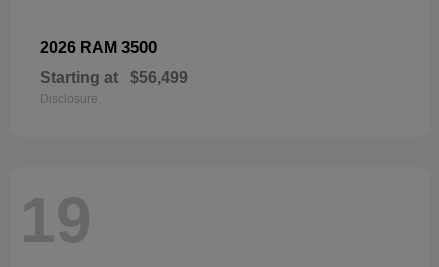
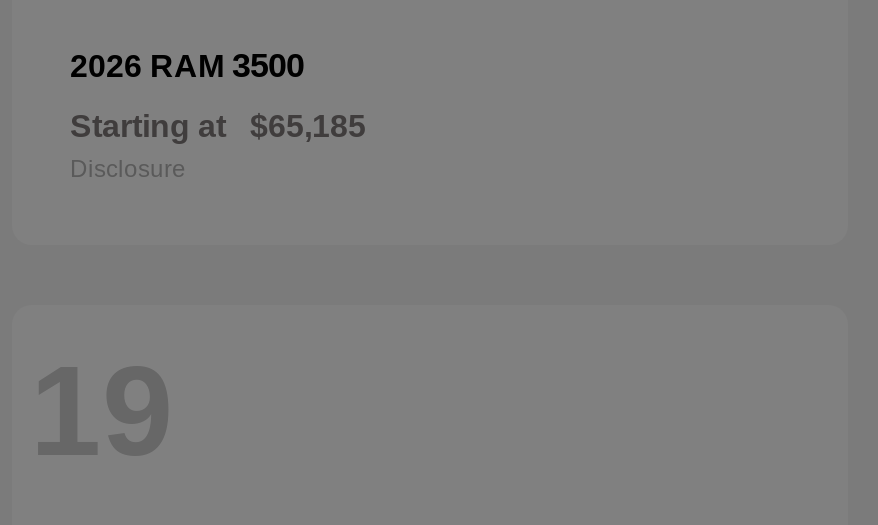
- Starting at $56,499
+ Starting at $65,185
